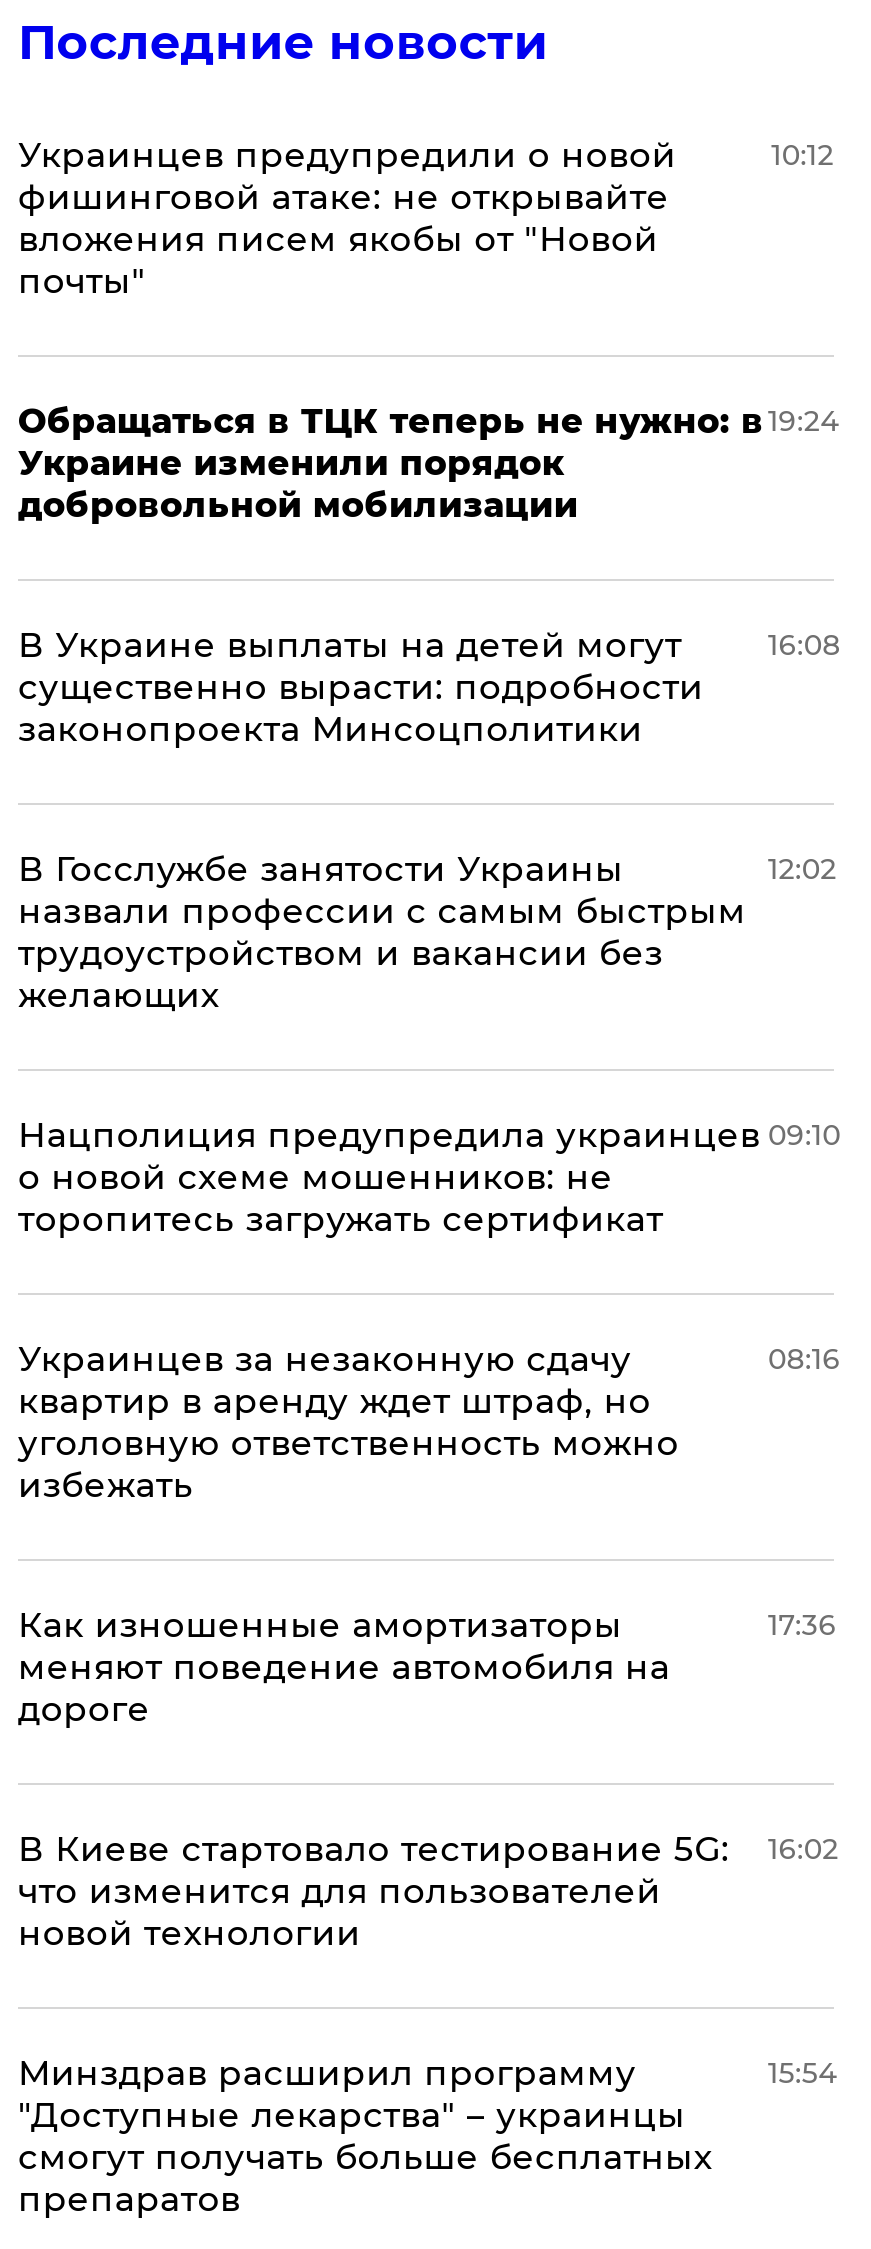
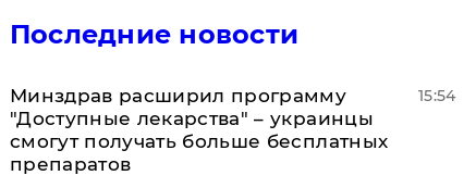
- Украинцев предупредили о новой
- фишинговой атаке: не открывайте
- вложения писем якобы от "Новой
- почты"

- 10:12

- Обращаться в ТЦК теперь не нужно: в
- Украине изменили порядок
- добровольной мобилизации

- 19:24

- В Украине выплаты на детей могут
- существенно вырасти: подробности
- законопроекта Минсоцполитики

- 16:08

- В Госслужбе занятости Украины
- назвали профессии с самым быстрым
- трудоустройством и вакансии без
- желающих

- 12:02

- Нацполиция предупредила украинцев
- о новой схеме мошенников: не
- торопитесь загружать сертификат

- 09:10

- Украинцев за незаконную сдачу
- квартир в аренду ждет штраф, но
- уголовную ответственность можно
- избежать

- 08:16

- Как изношенные амортизаторы
- меняют поведение автомобиля на
- дороге

- 17:36

- В Киеве стартовало тестирование 5G:
- что изменится для пользователей
- новой технологии

- 16:02
